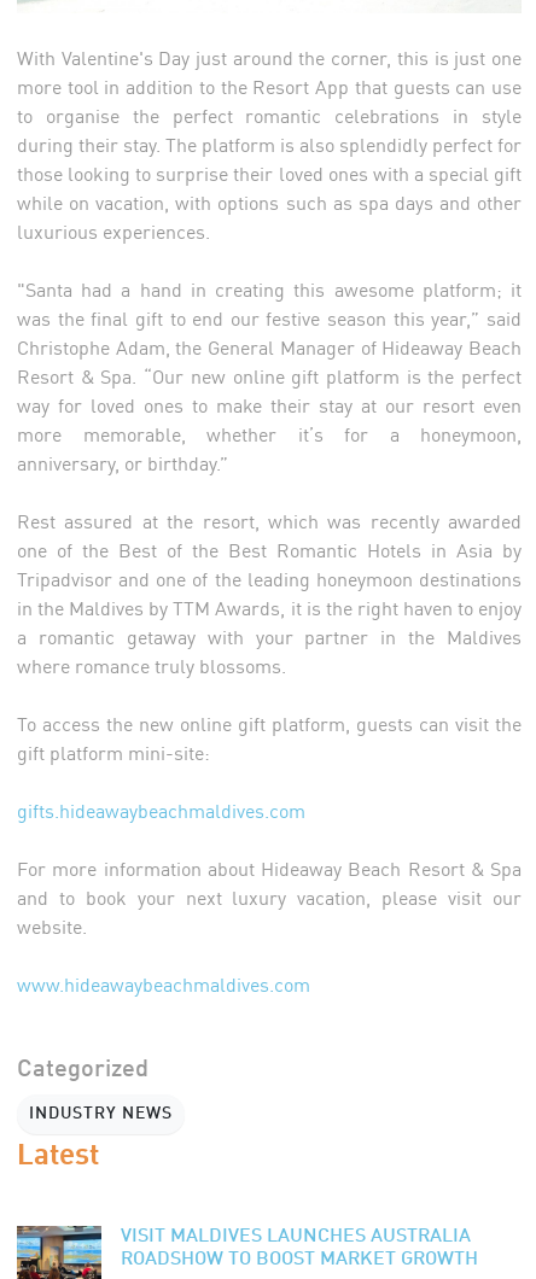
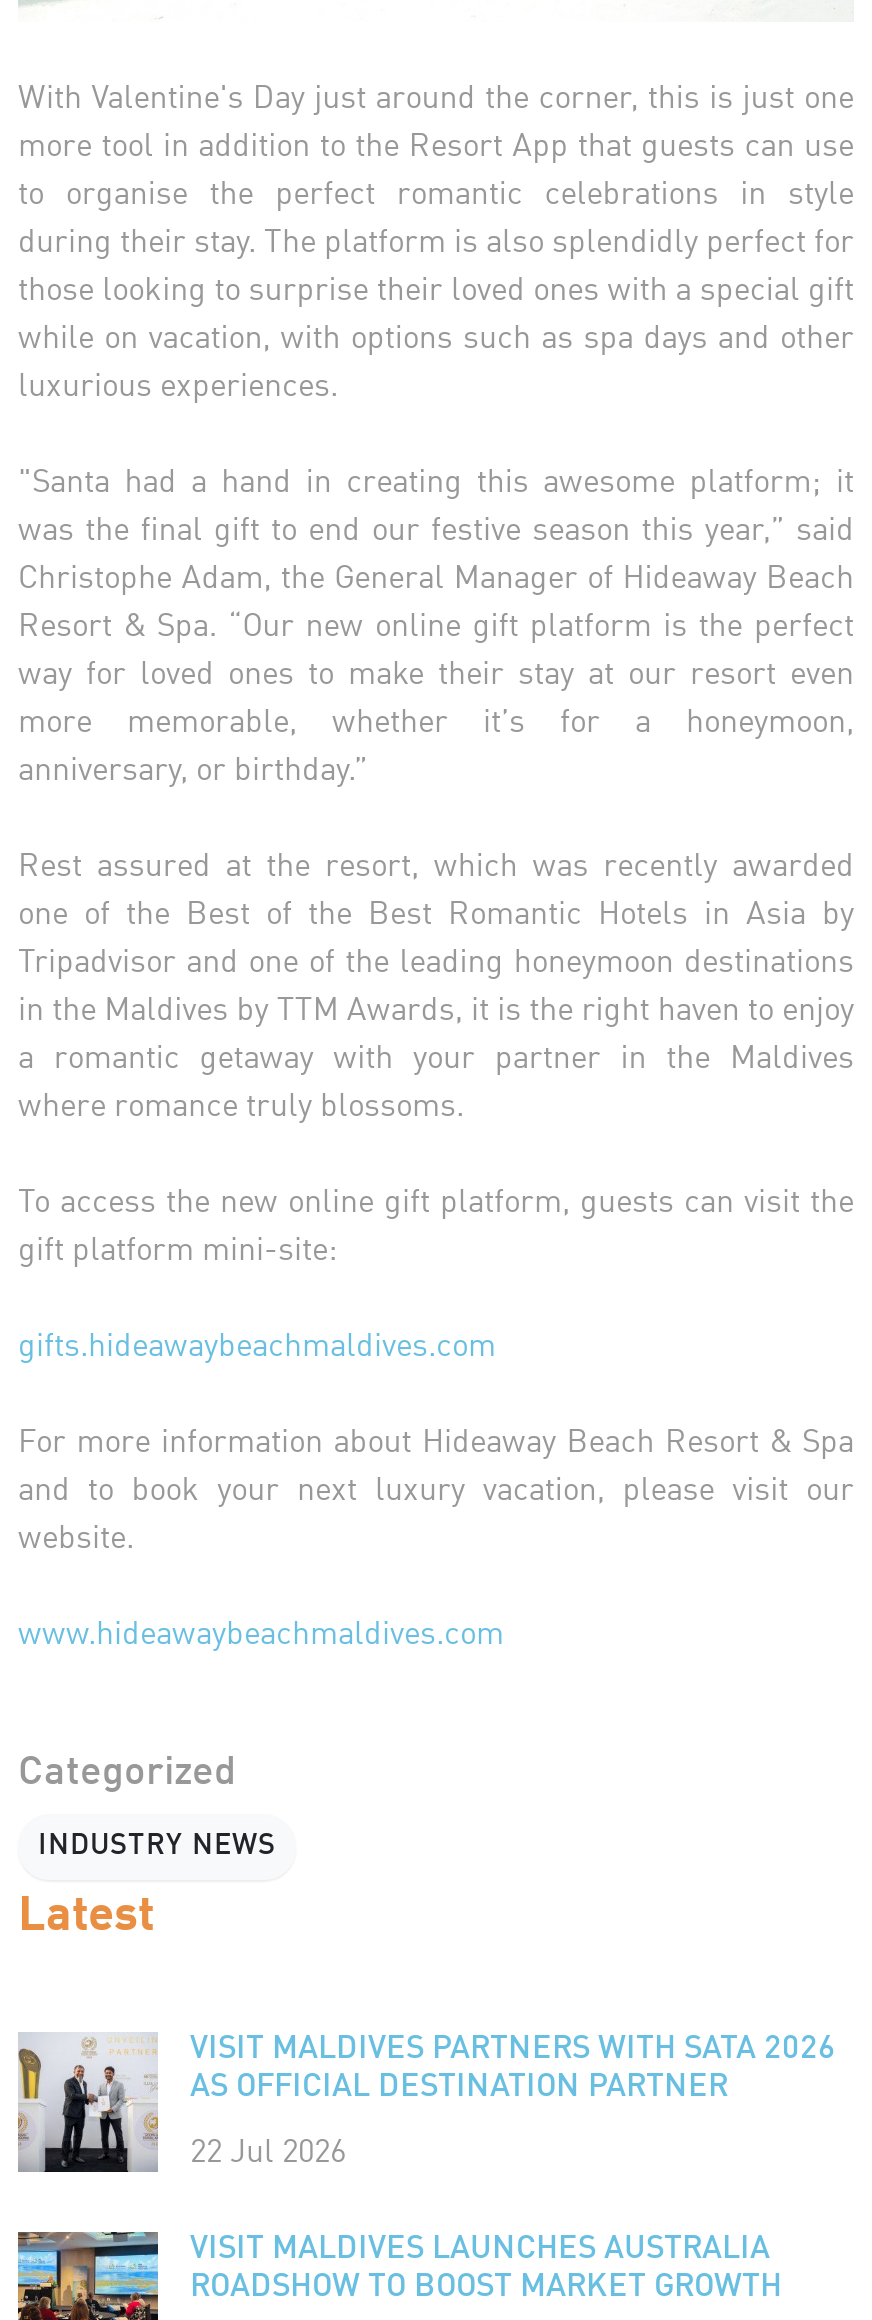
+ [image]
+ VISIT MALDIVES PARTNERS WITH SATA 2026
+ AS OFFICIAL DESTINATION PARTNER
+ 22 Jul 2026
